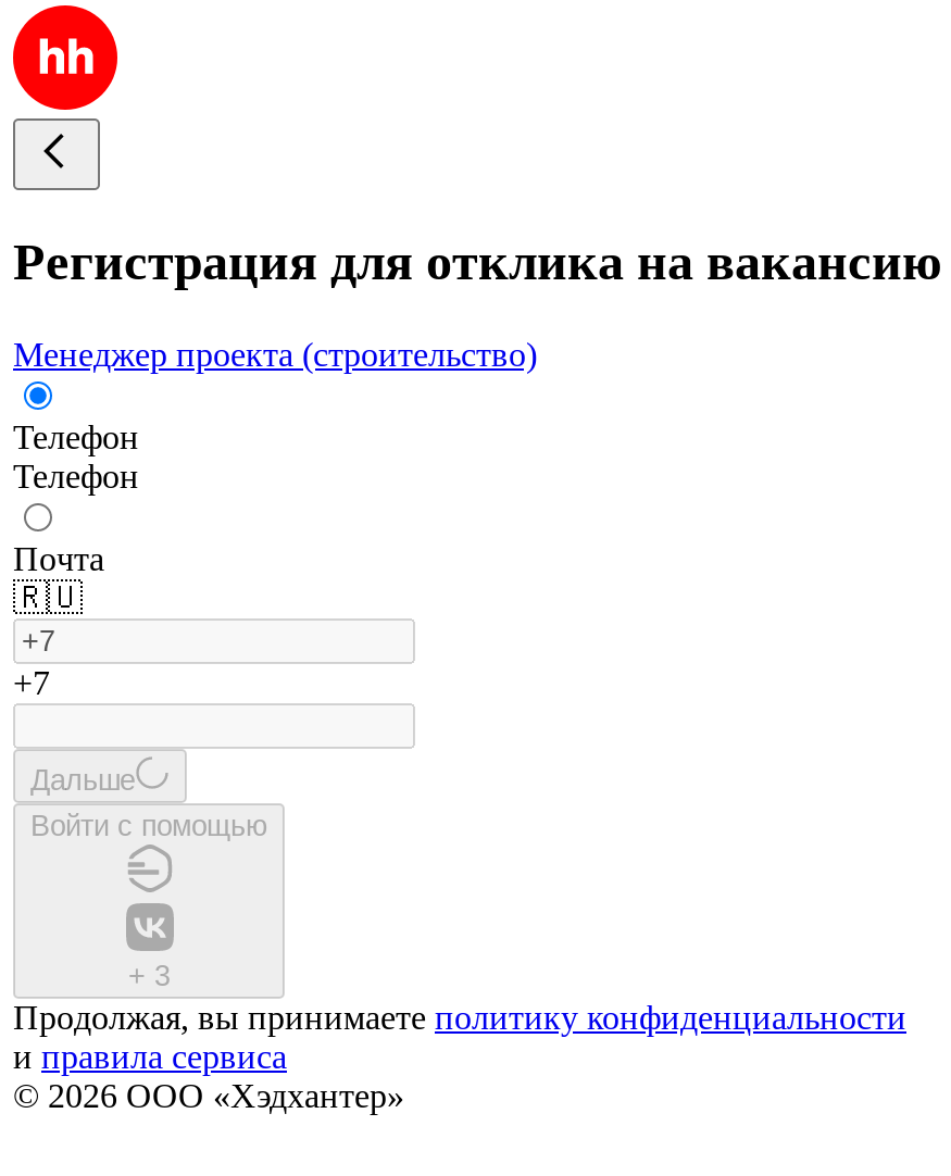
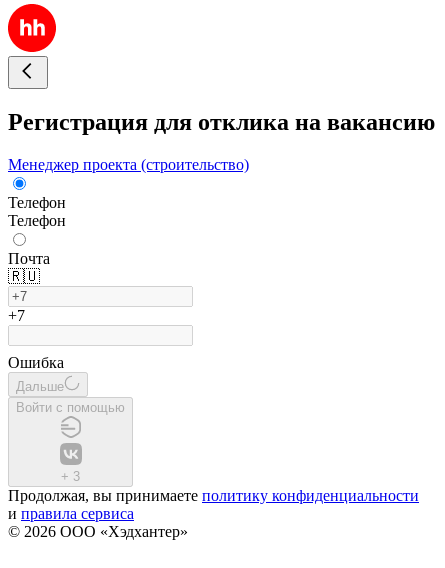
+ Ошибка
